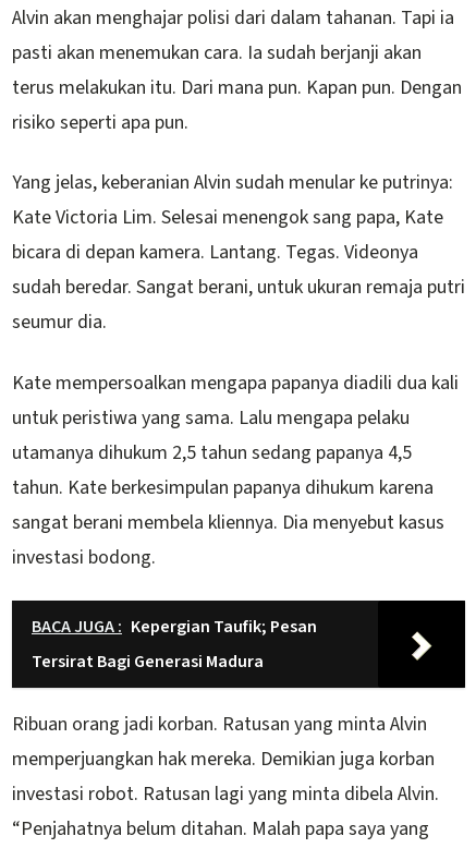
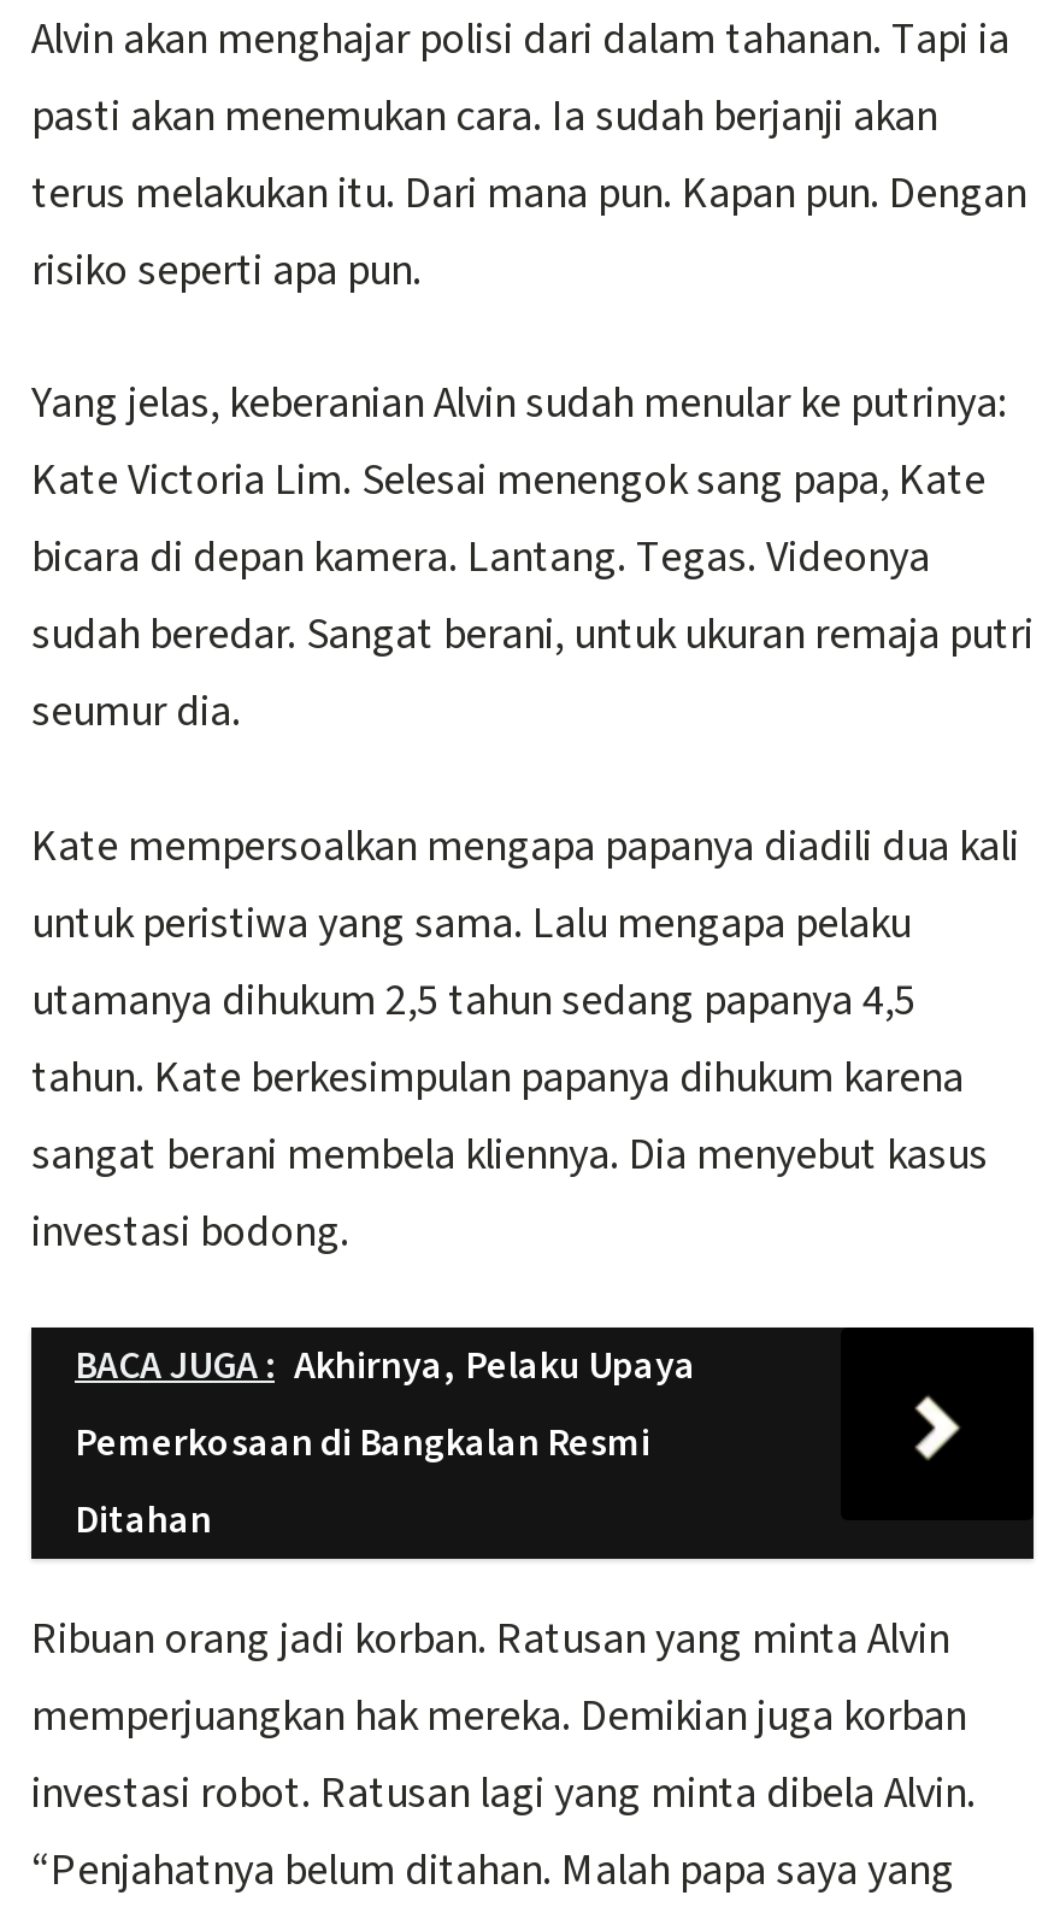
- BACA JUGA : Kepergian Taufik; Pesan
- Tersirat Bagi Generasi Madura
+ BACA JUGA : Akhirnya, Pelaku Upaya
+ Pemerkosaan di Bangkalan Resmi
+ Ditahan
